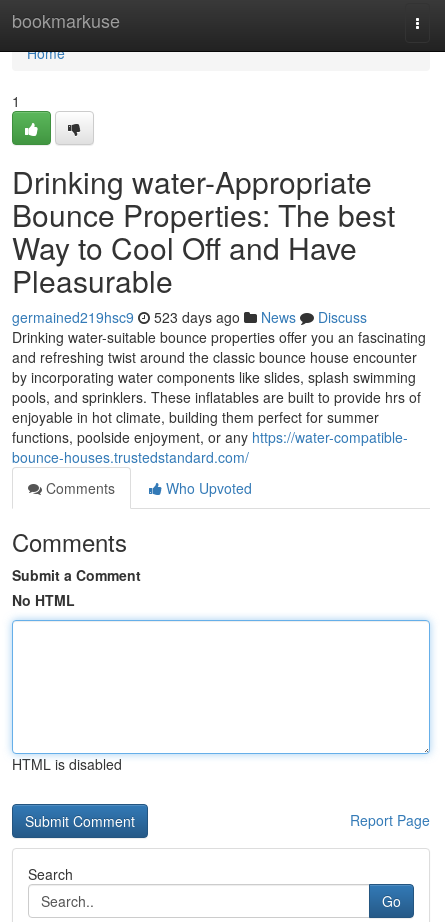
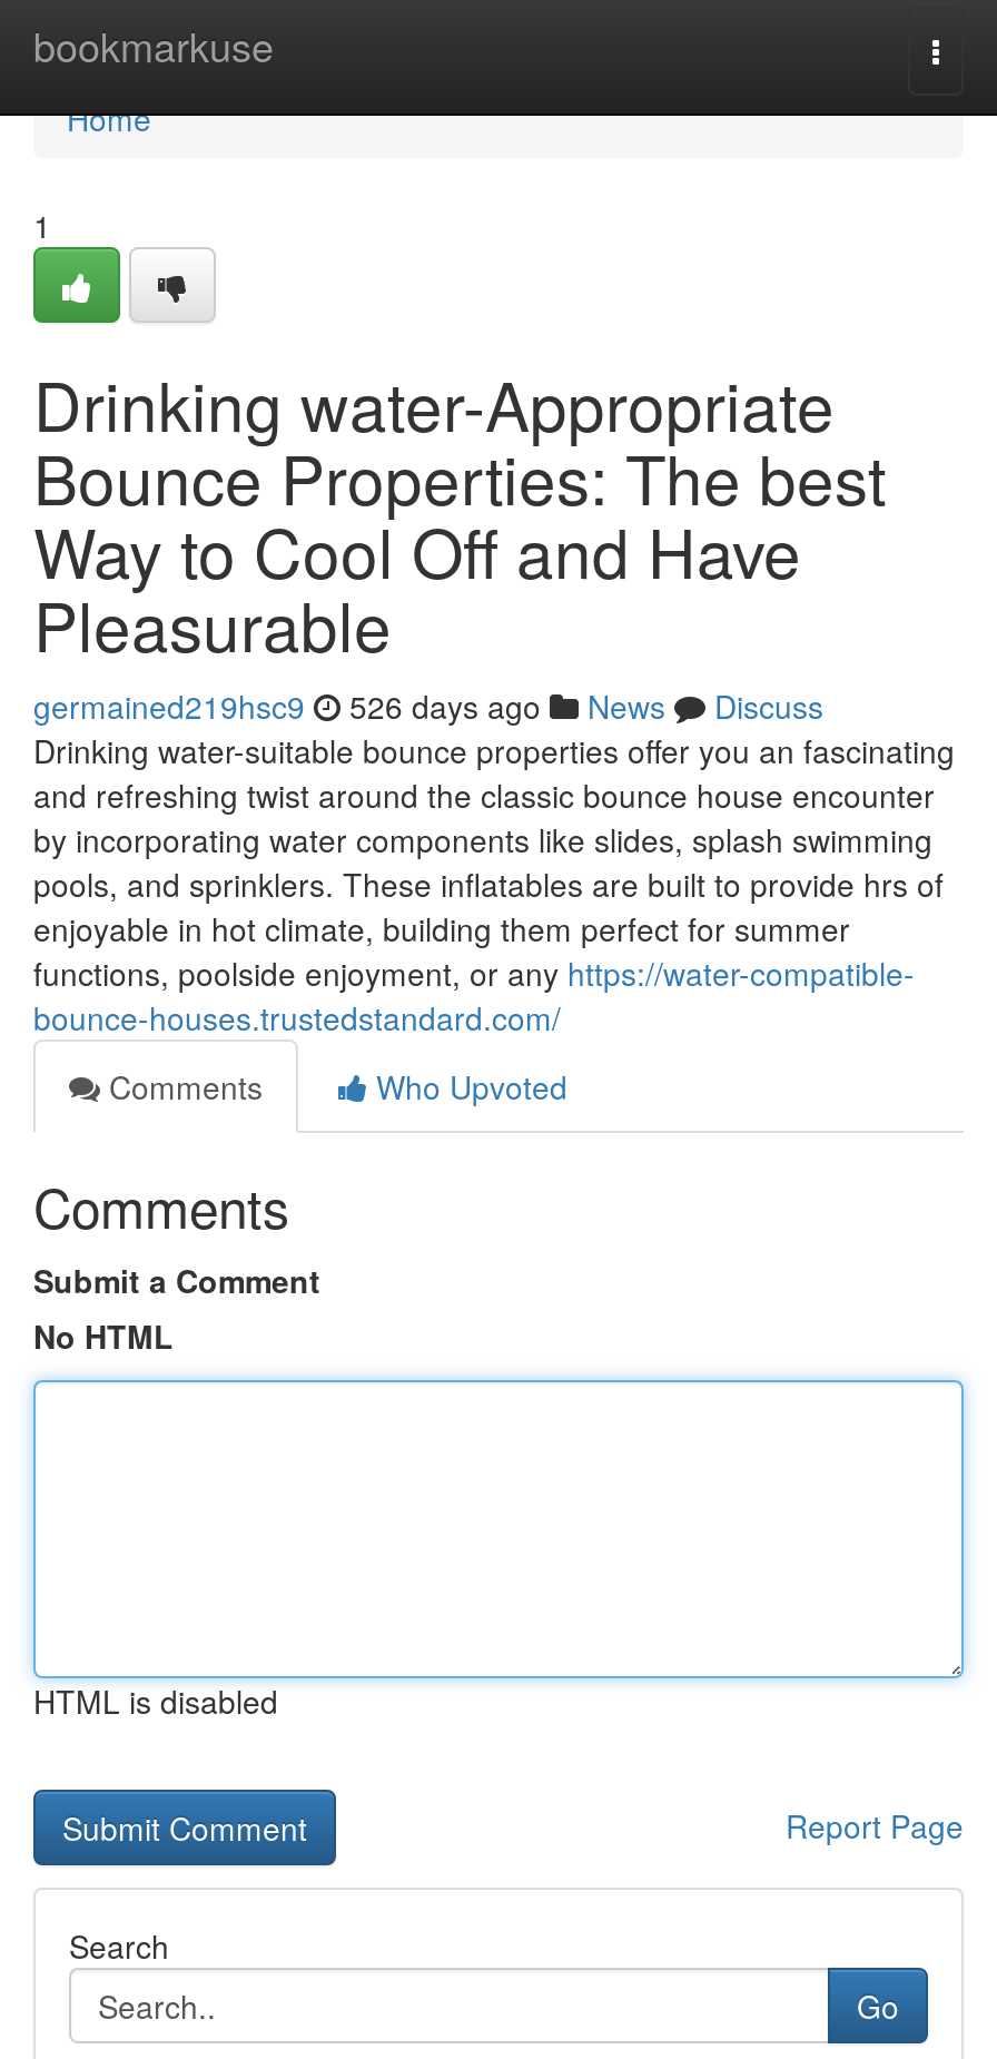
- germained219hsc9 523 days ago News Discuss
+ germained219hsc9 526 days ago News Discuss
